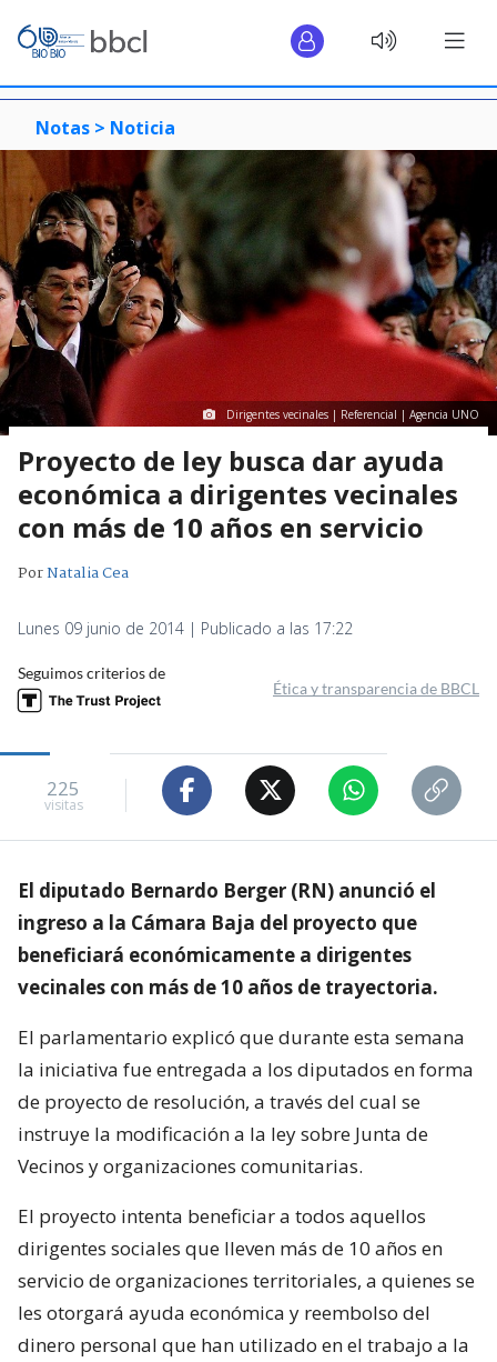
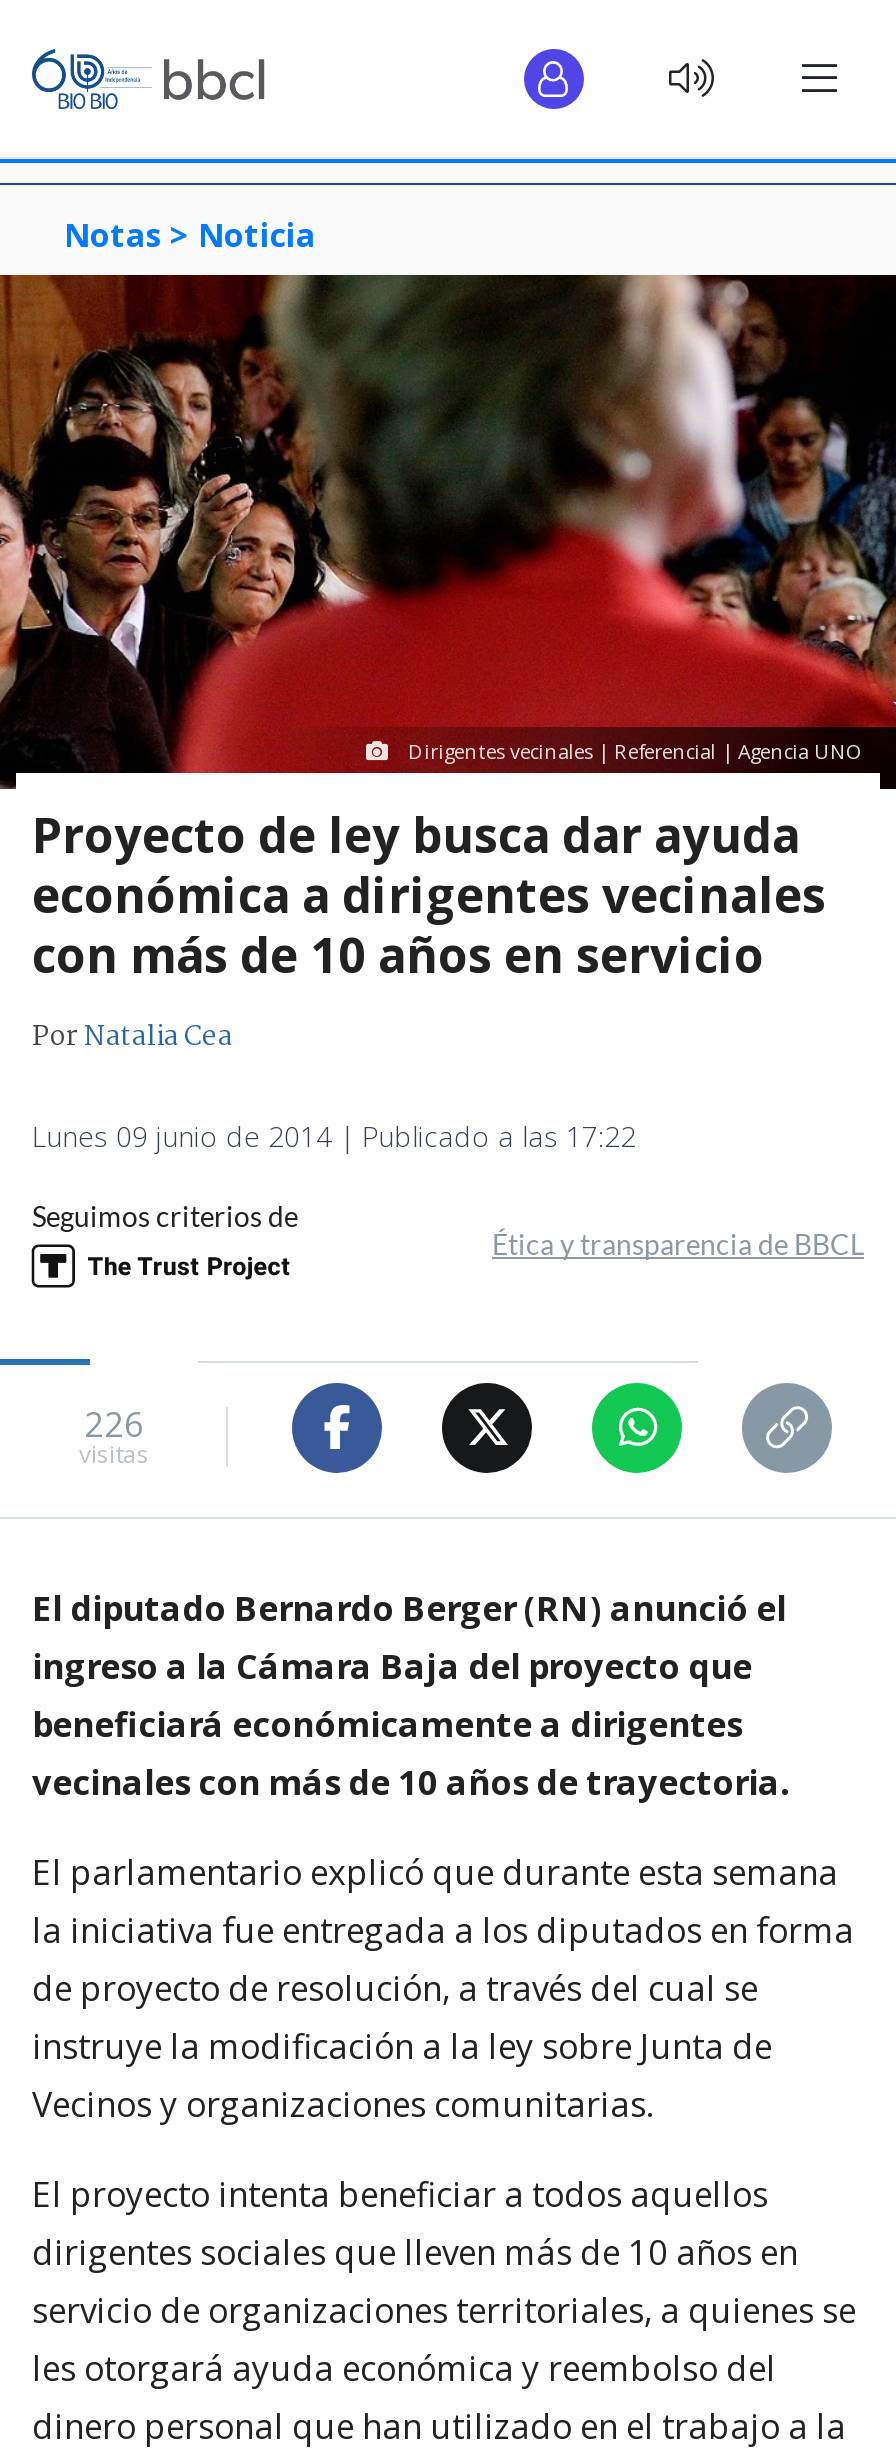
- 225
+ 226
